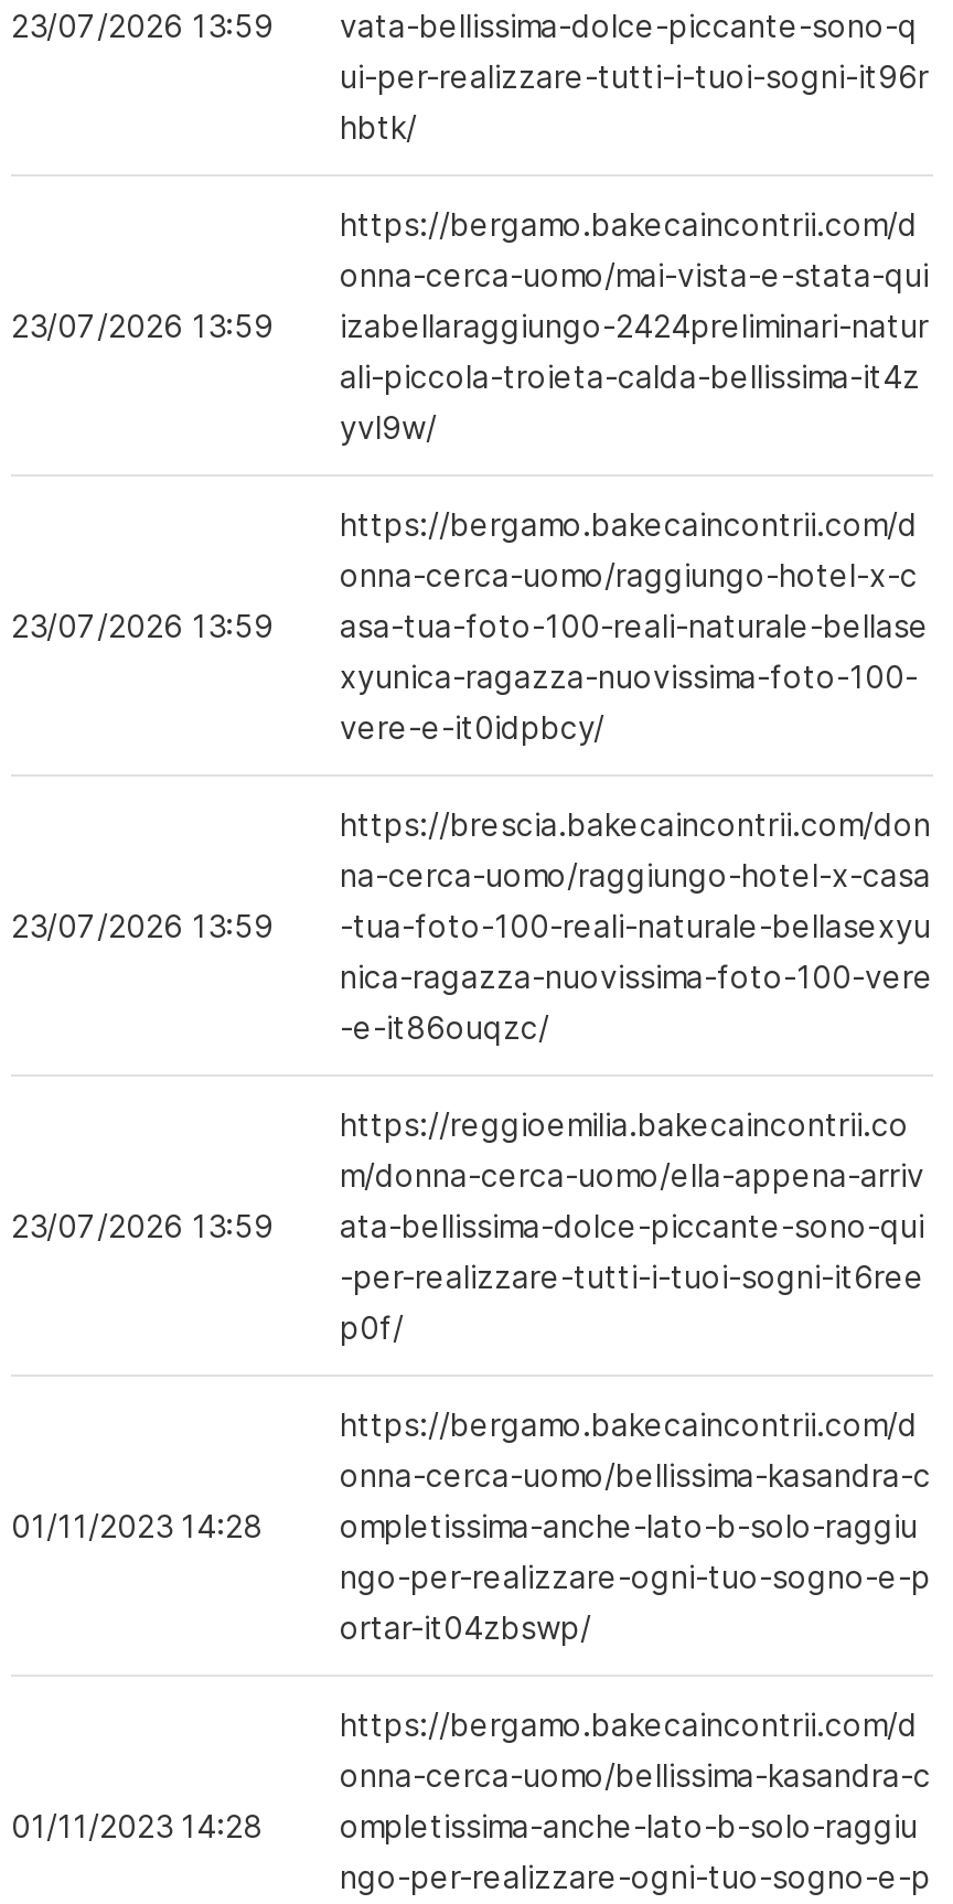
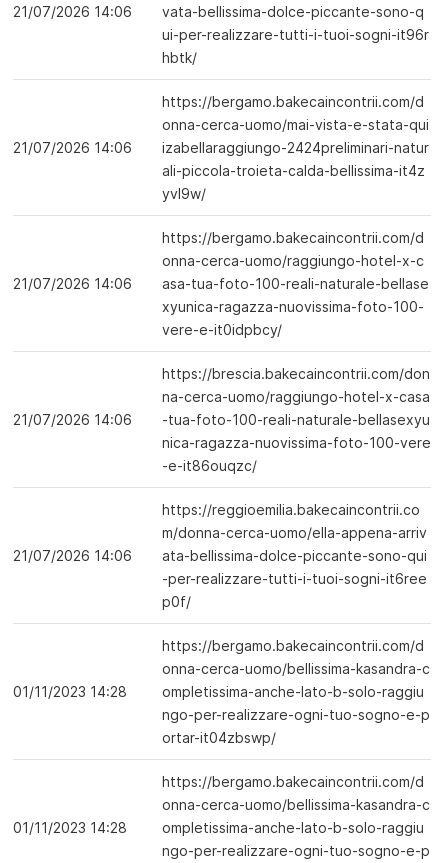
- 23/07/2026 13:59 vata-bellissima-dolce-piccante-sono-q
+ 21/07/2026 14:06 vata-bellissima-dolce-piccante-sono-q

- 23/07/2026 13:59 izabellaraggiungo-2424preliminari-natur
+ 21/07/2026 14:06 izabellaraggiungo-2424preliminari-natur

- 23/07/2026 13:59 asa-tua-foto-100-reali-naturale-bellase
+ 21/07/2026 14:06 asa-tua-foto-100-reali-naturale-bellase

- 23/07/2026 13:59 -tua-foto-100-reali-naturale-bellasexyu
+ 21/07/2026 14:06 -tua-foto-100-reali-naturale-bellasexyu

- 23/07/2026 13:59 ata-bellissima-dolce-piccante-sono-qui
+ 21/07/2026 14:06 ata-bellissima-dolce-piccante-sono-qui
